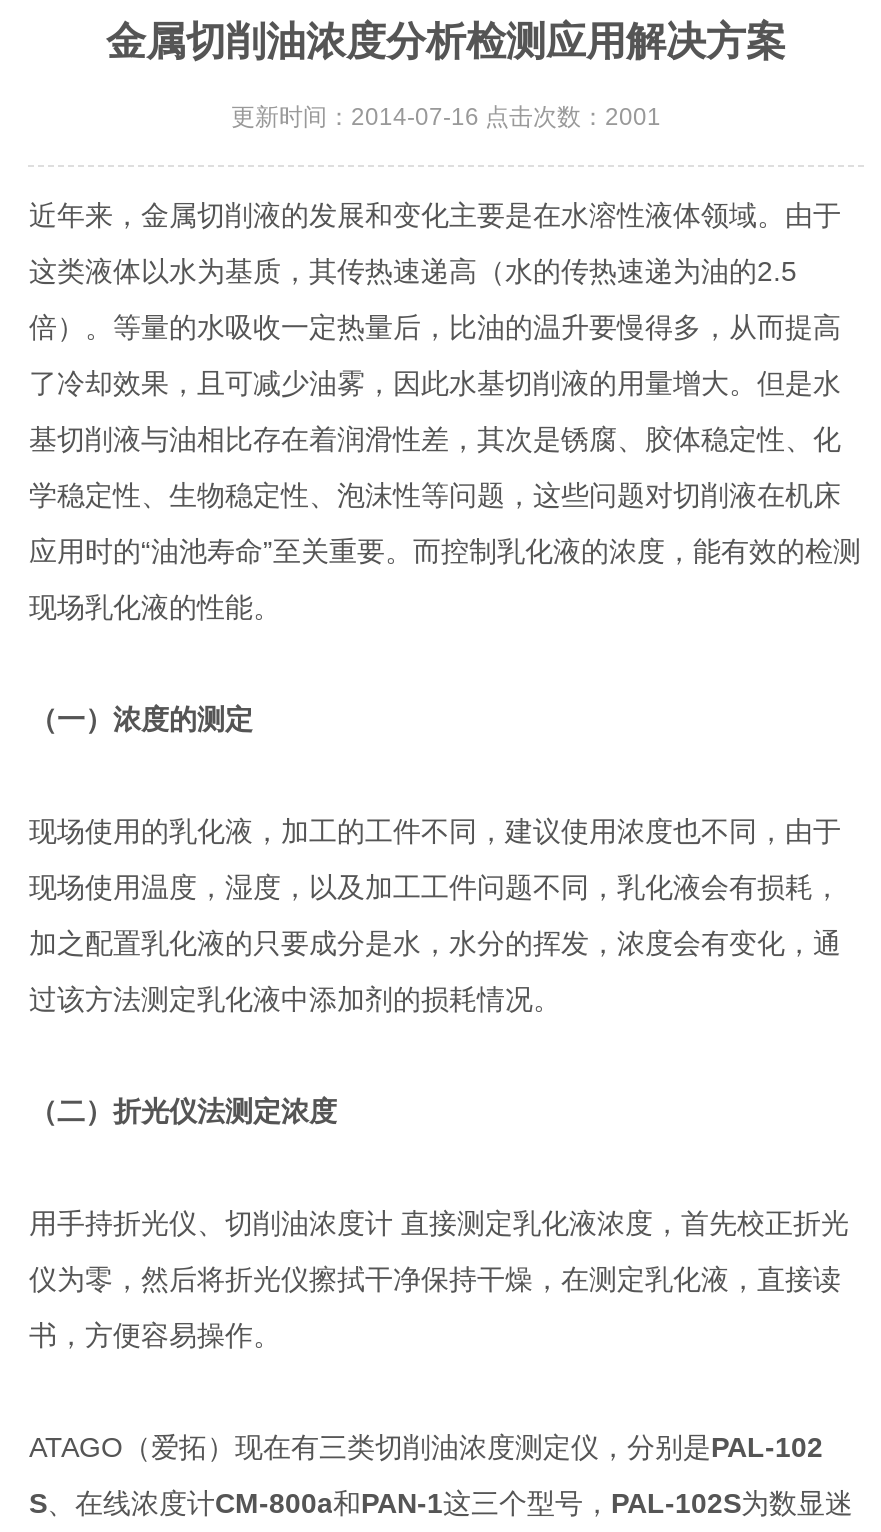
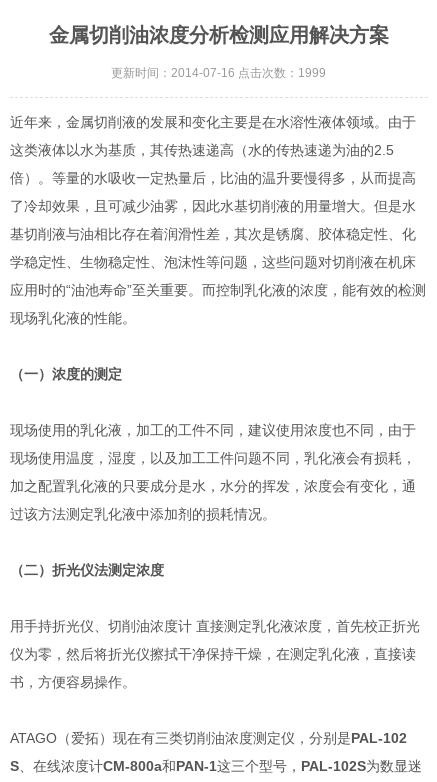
- 更新时间：2014-07-16 点击次数：2001
+ 更新时间：2014-07-16 点击次数：1999
